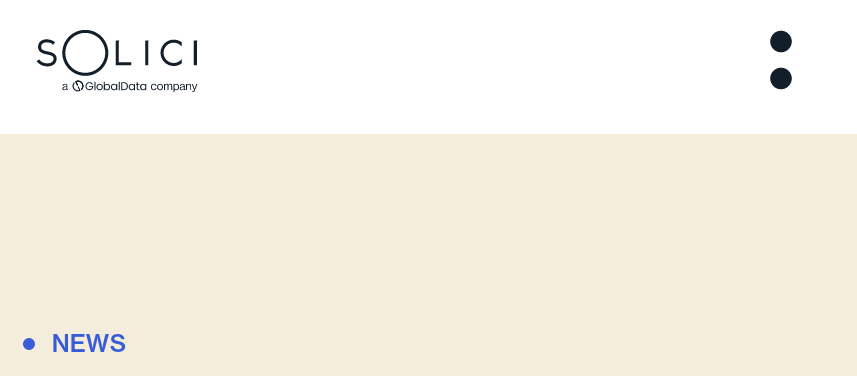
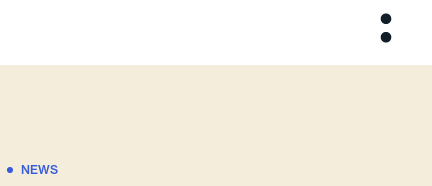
- [image]
